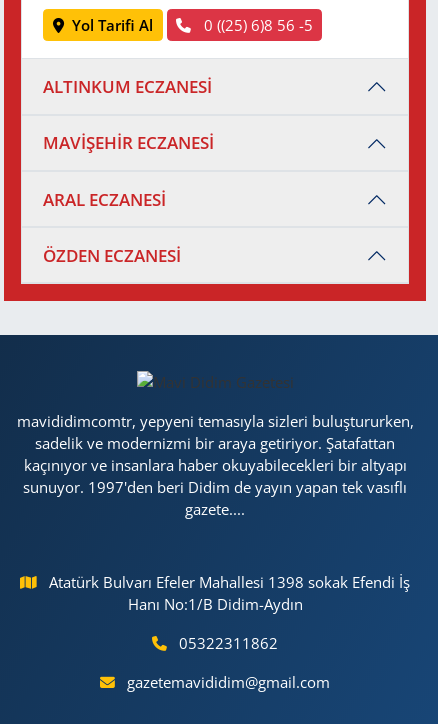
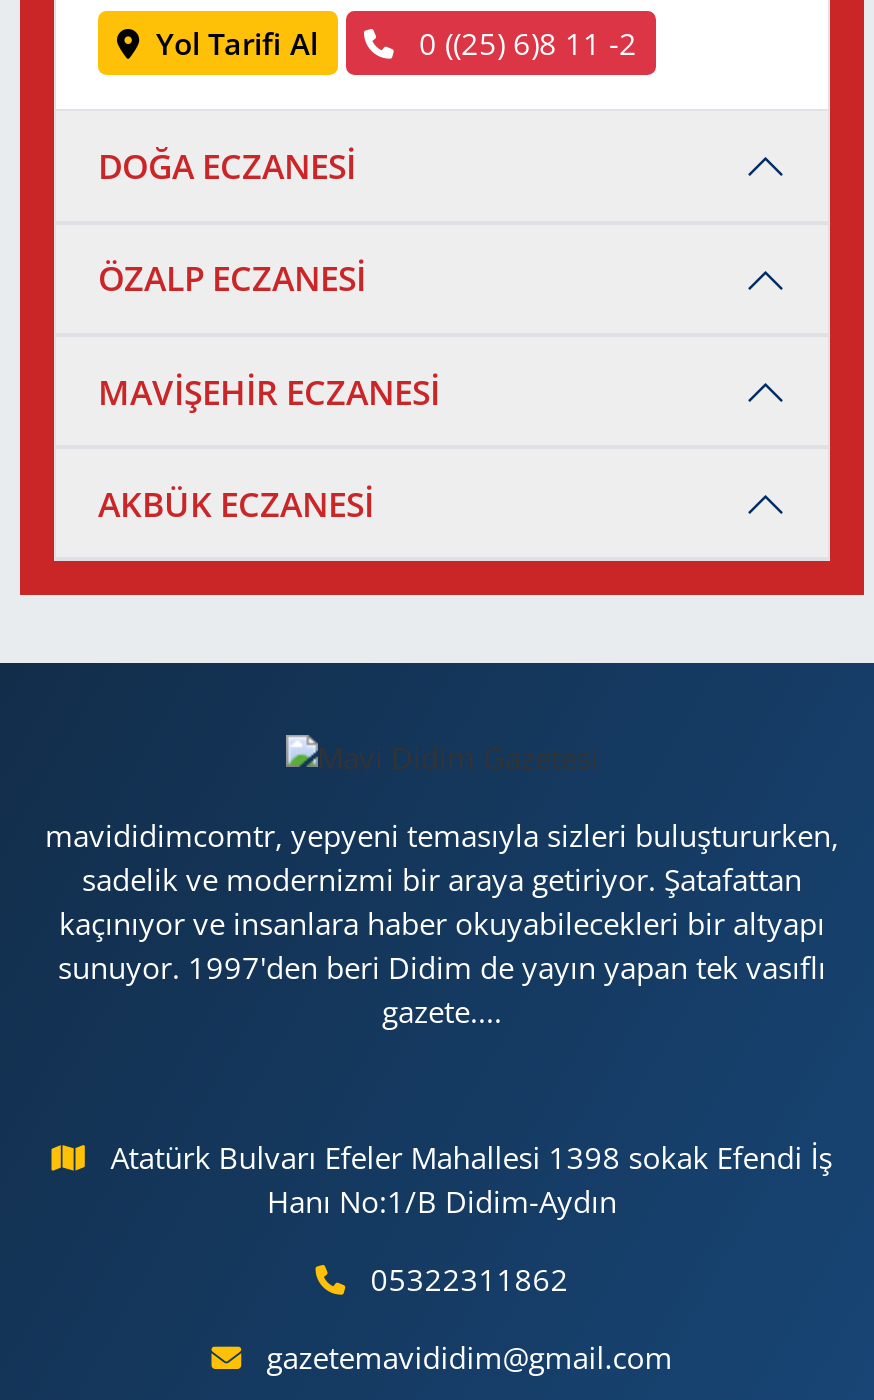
- 0 ((25) 6)8 56 -5
- ALTINKUM ECZANESİ
+ 0 ((25) 6)8 11 -2
+ DOĞA ECZANESİ
+ ÖZALP ECZANESİ

moved down: MAVİŞEHİR ECZANESİ

- ARAL ECZANESİ
- ÖZDEN ECZANESİ
+ AKBÜK ECZANESİ
